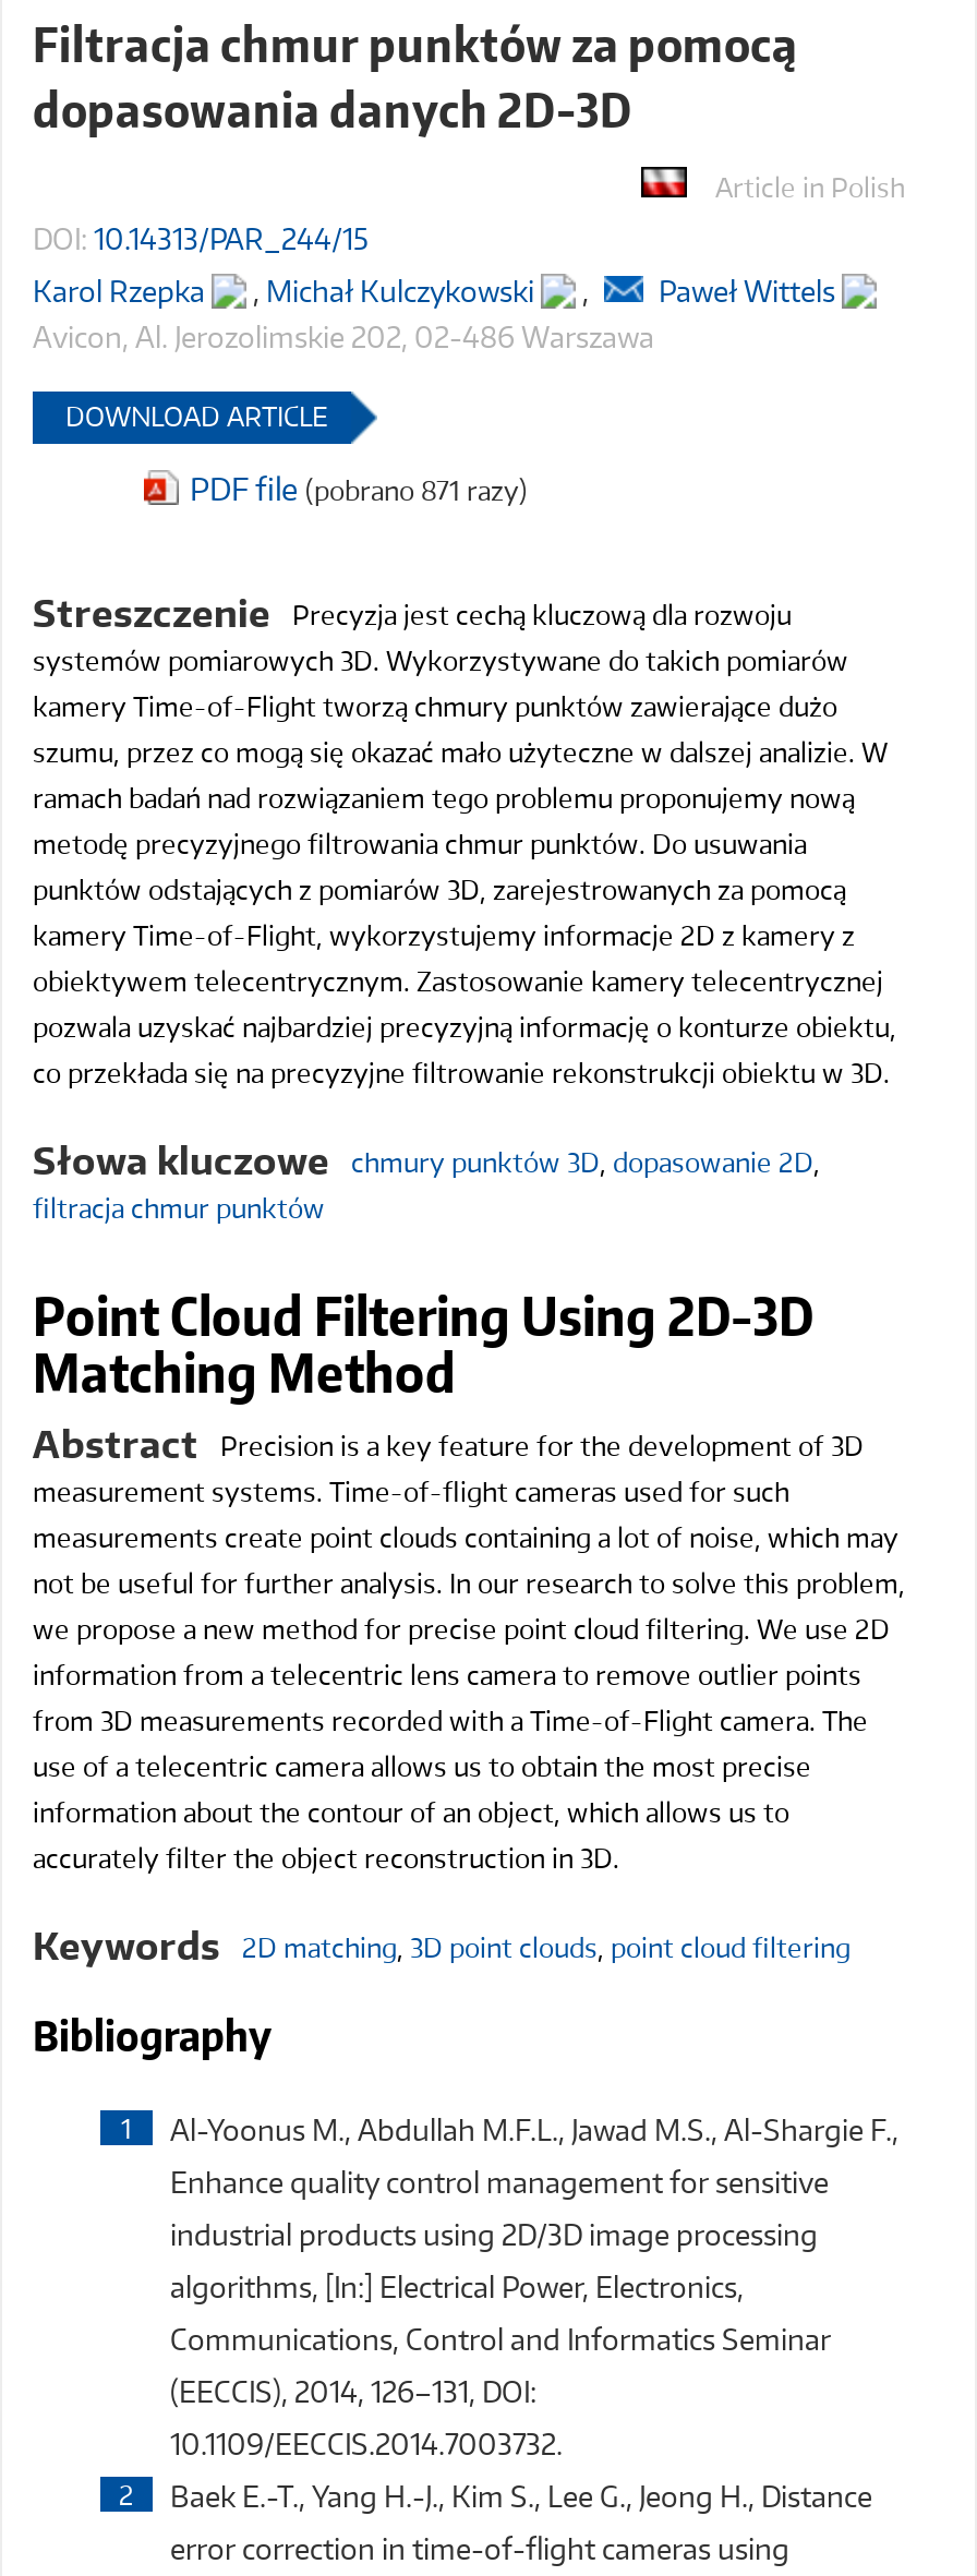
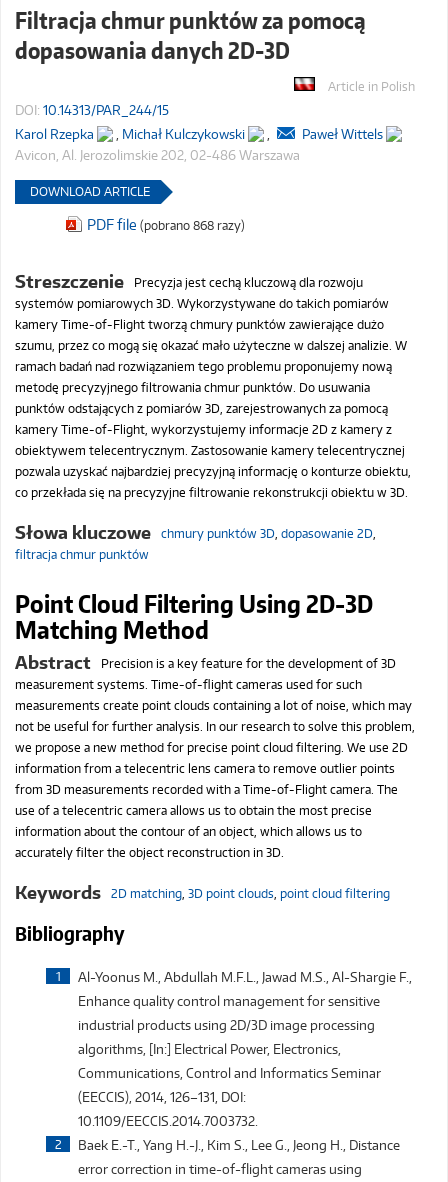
- PDF file (pobrano 871 razy)
+ PDF file (pobrano 868 razy)
